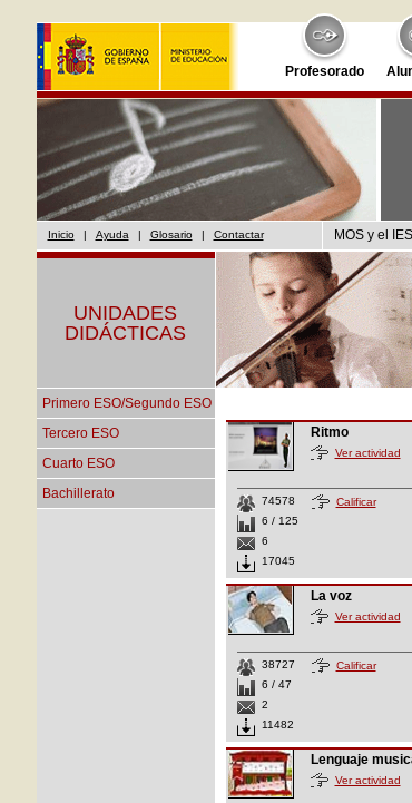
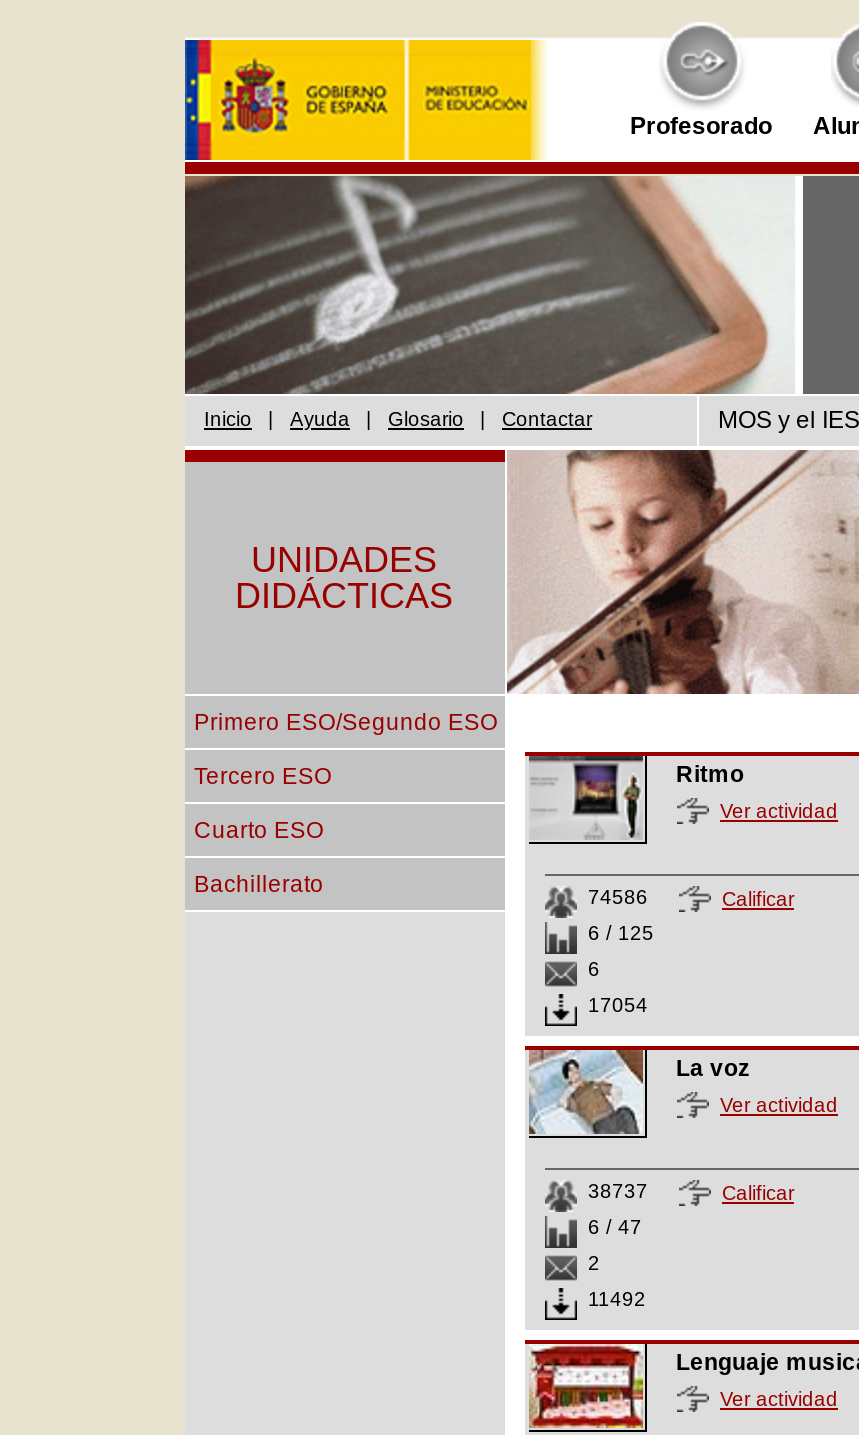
- 74578
+ 74586

- 17045
+ 17054

- 38727
+ 38737

- 11482
+ 11492
